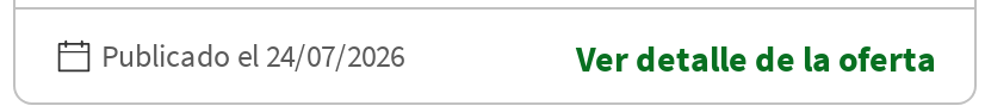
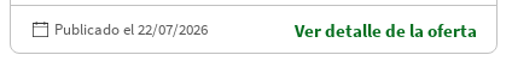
- Publicado el 24/07/2026
+ Publicado el 22/07/2026
